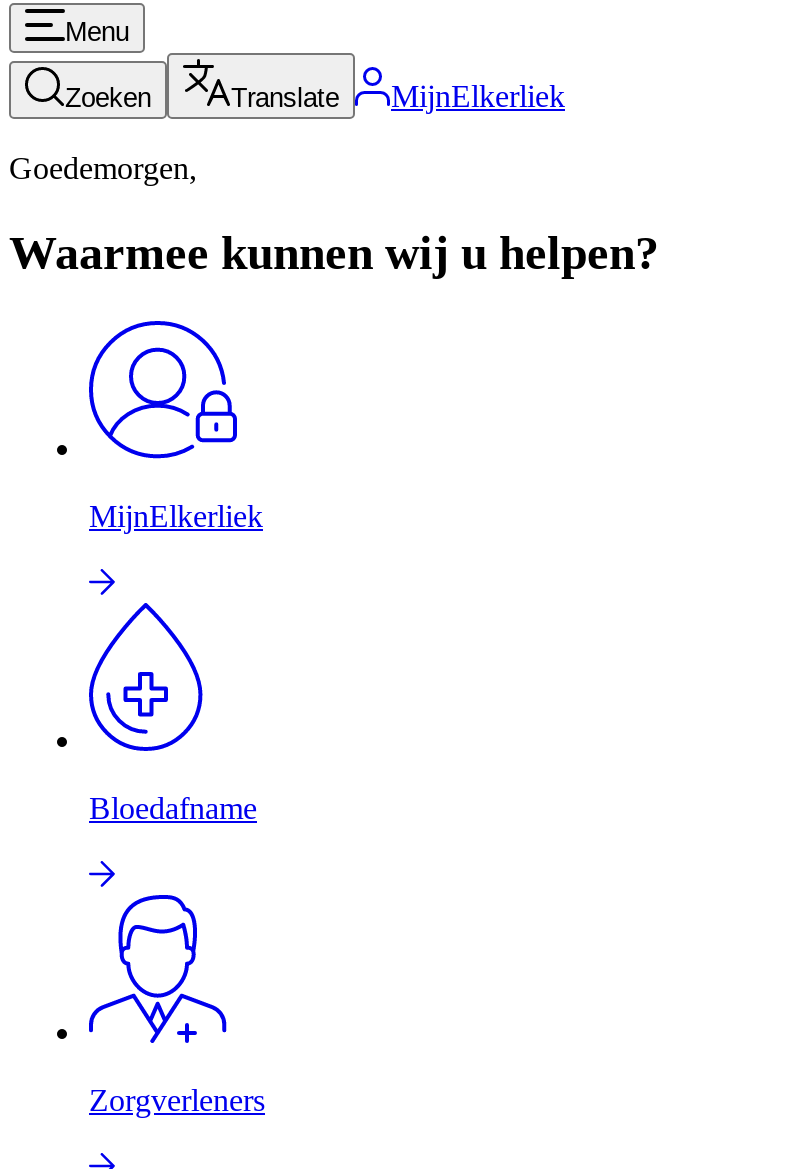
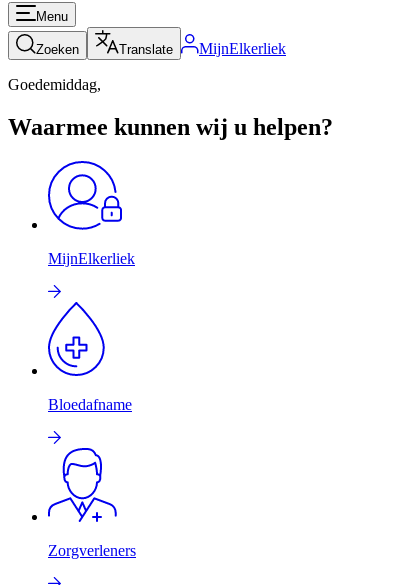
- Goedemorgen,
+ Goedemiddag,
